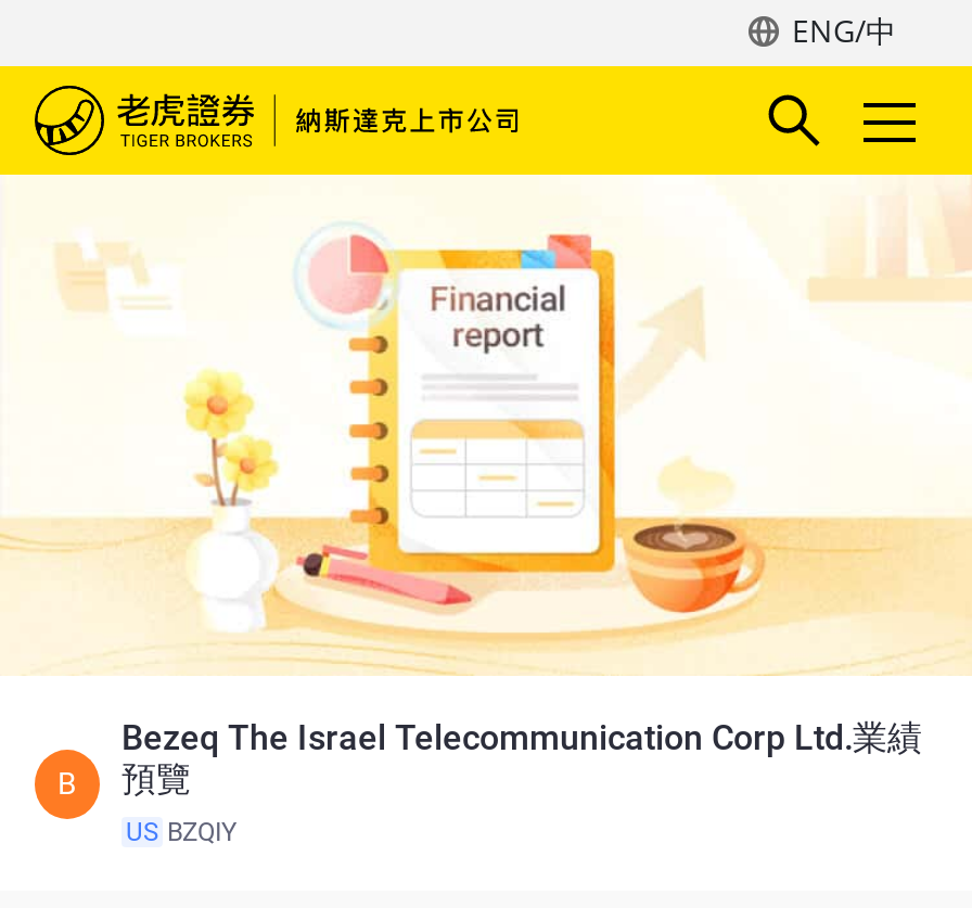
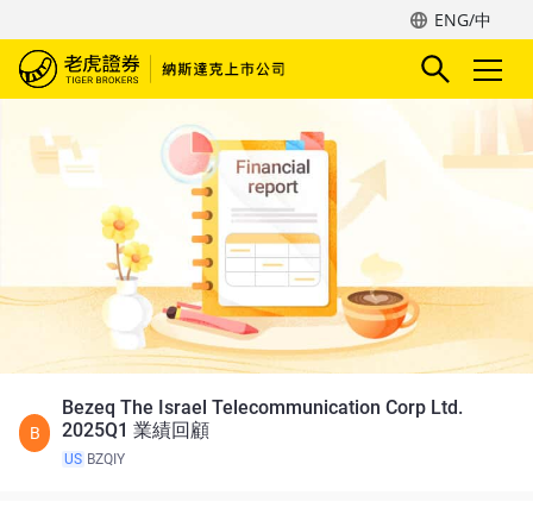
- Bezeq The Israel Telecommunication Corp Ltd.業績
- 預覽
+ Bezeq The Israel Telecommunication Corp Ltd.
+ 2025Q1 業績回顧
